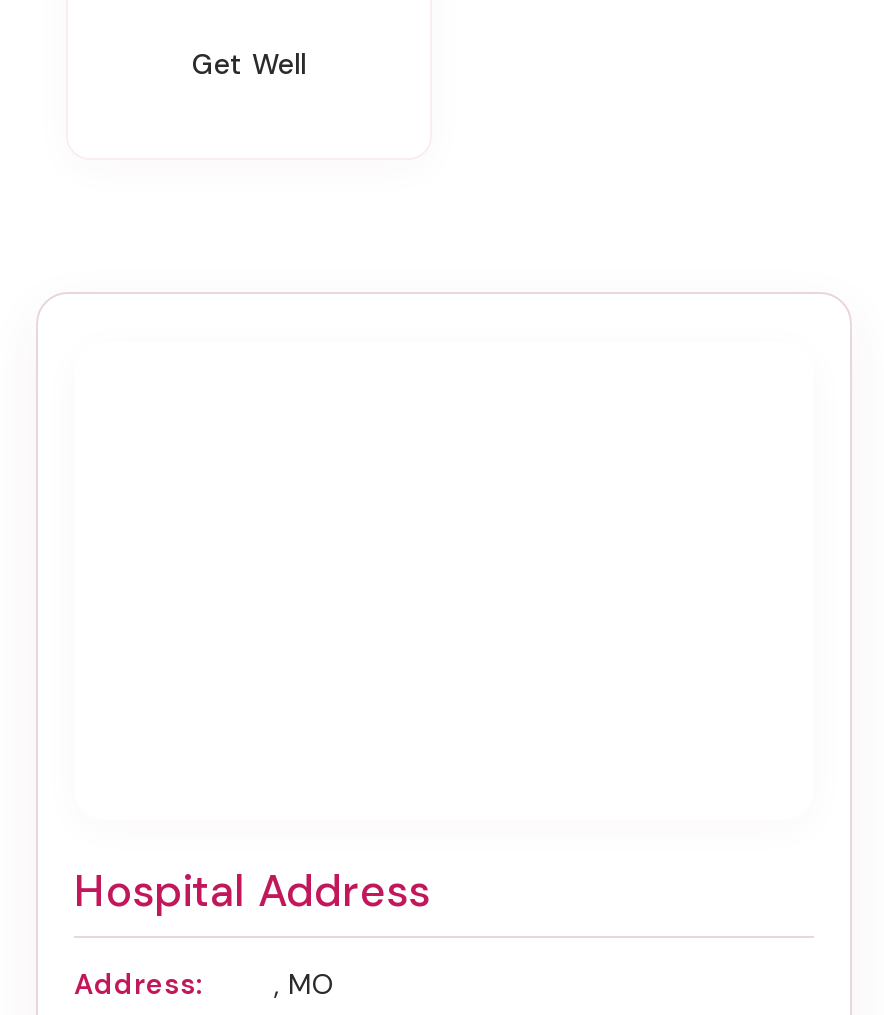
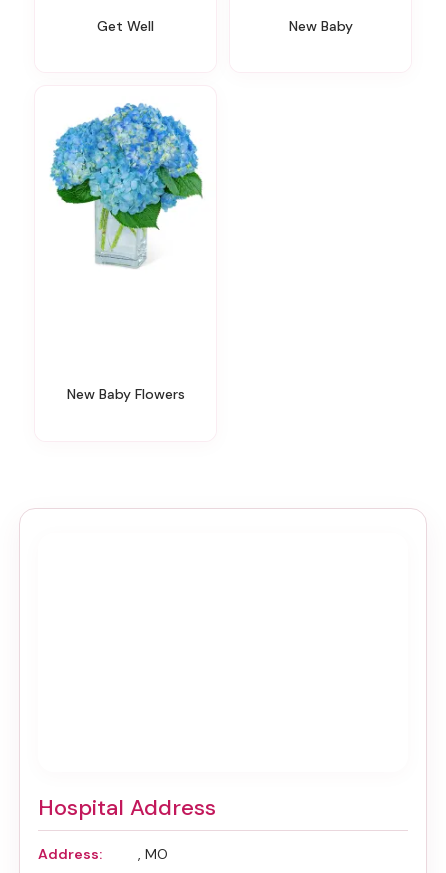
+ [image]

+ New Baby Flowers

+ New Baby
